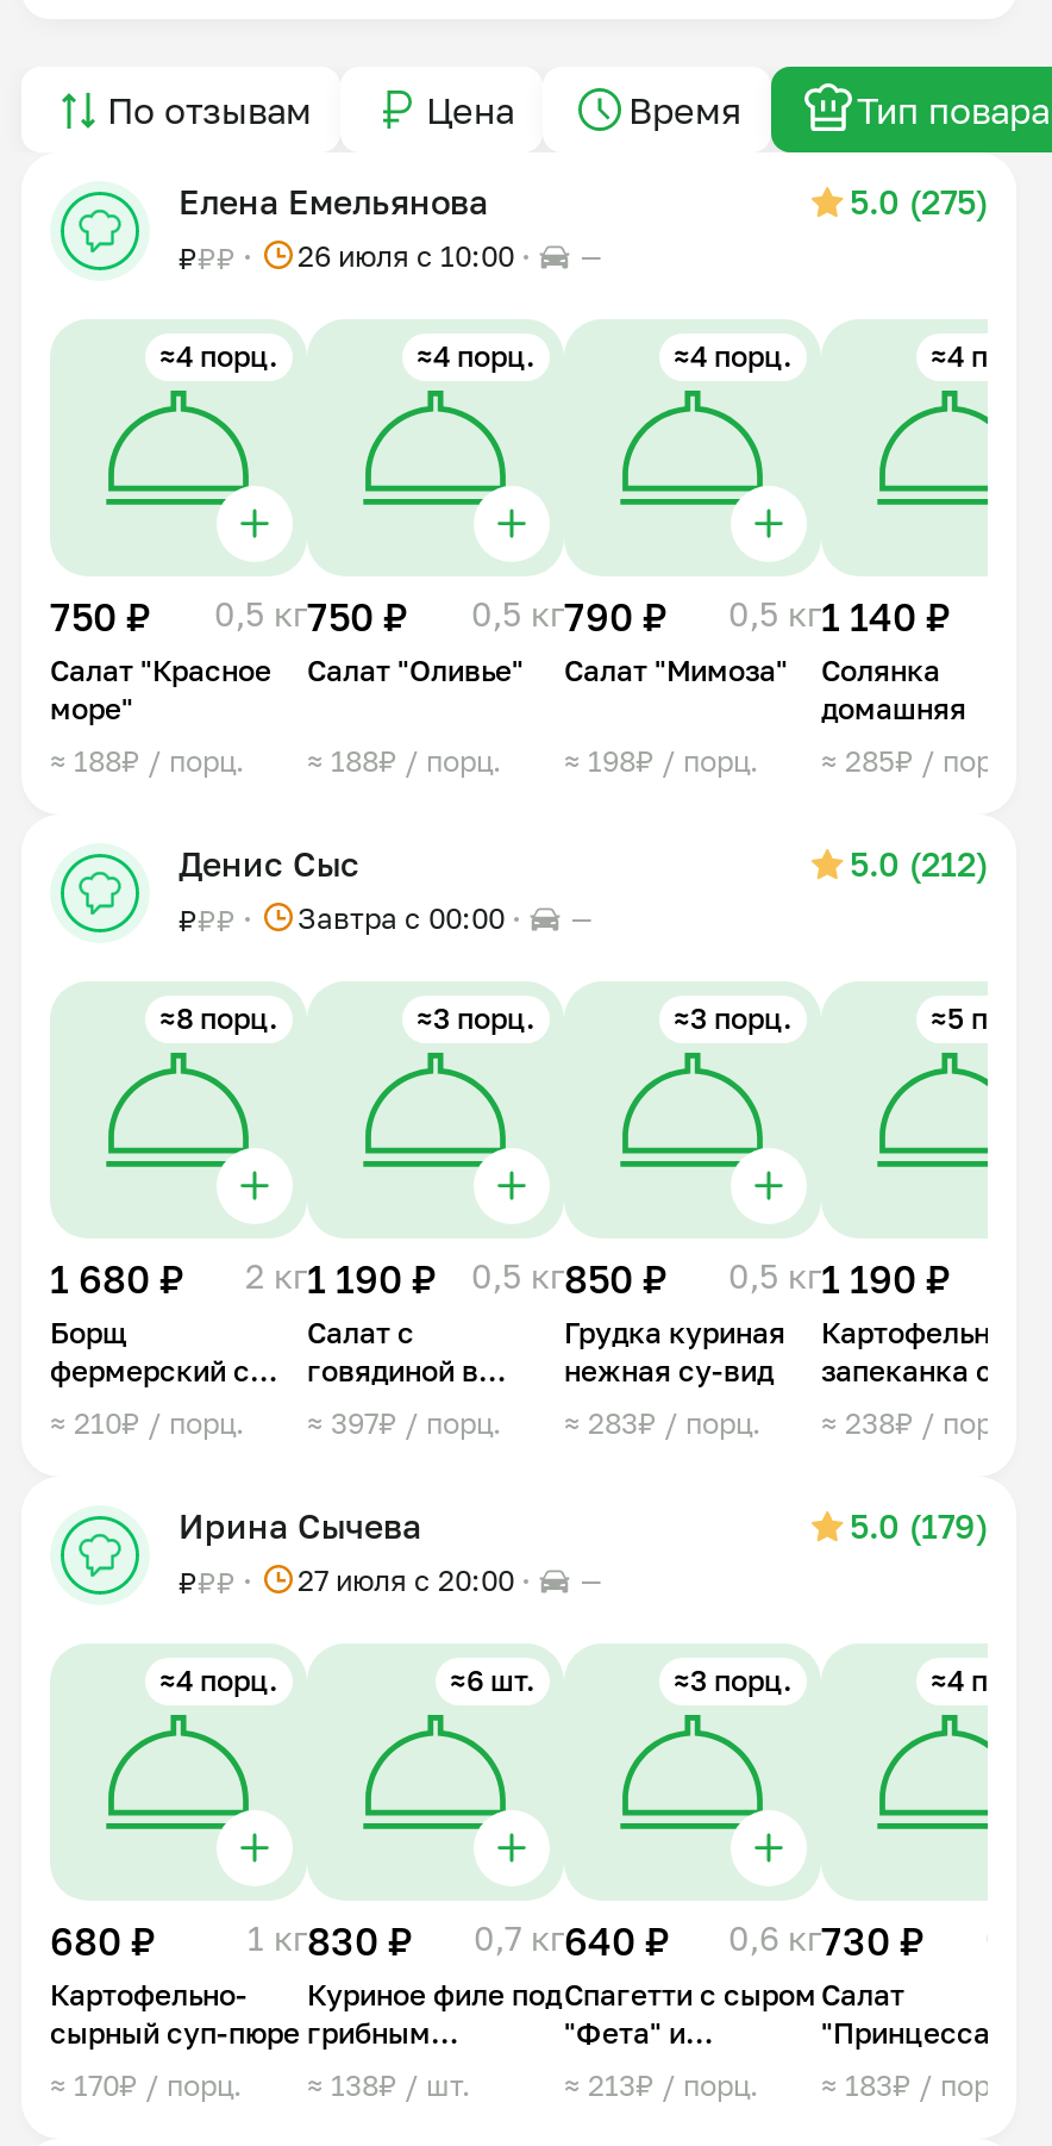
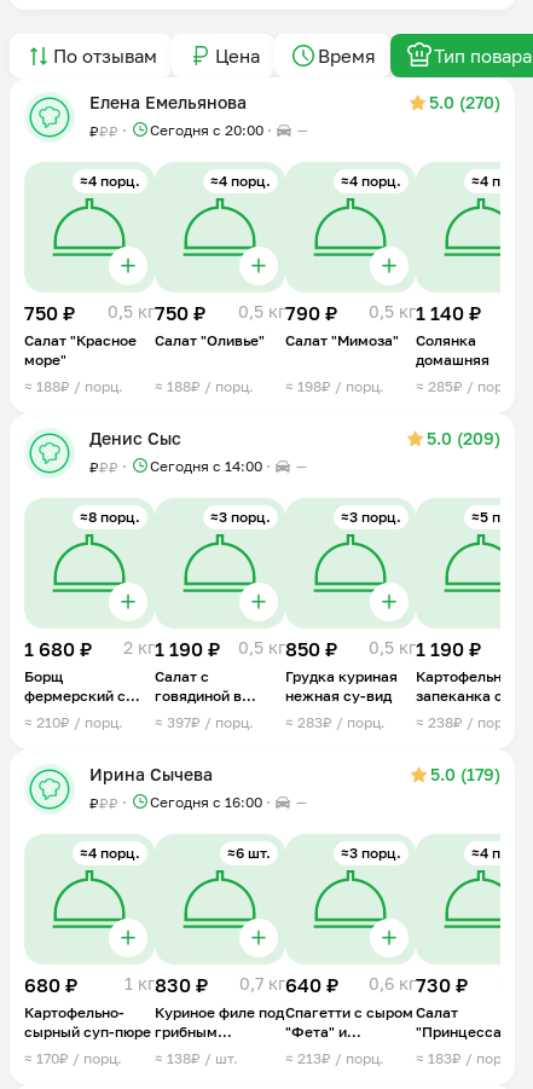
- 5.0 (275)
+ 5.0 (270)

- 26 июля с 10:00
+ Сегодня с 20:00

- 5.0 (212)
+ 5.0 (209)

- Завтра c 00:00
+ Сегодня с 14:00

- 27 июля с 20:00
+ Сегодня с 16:00
